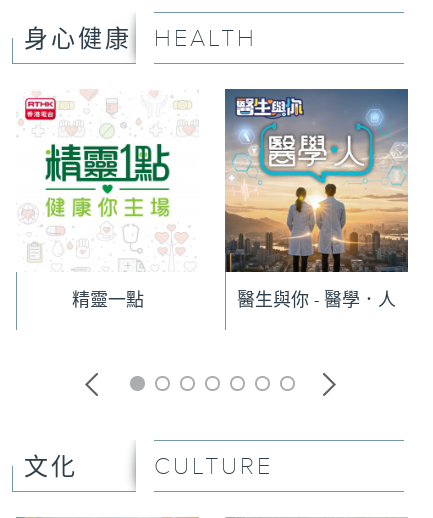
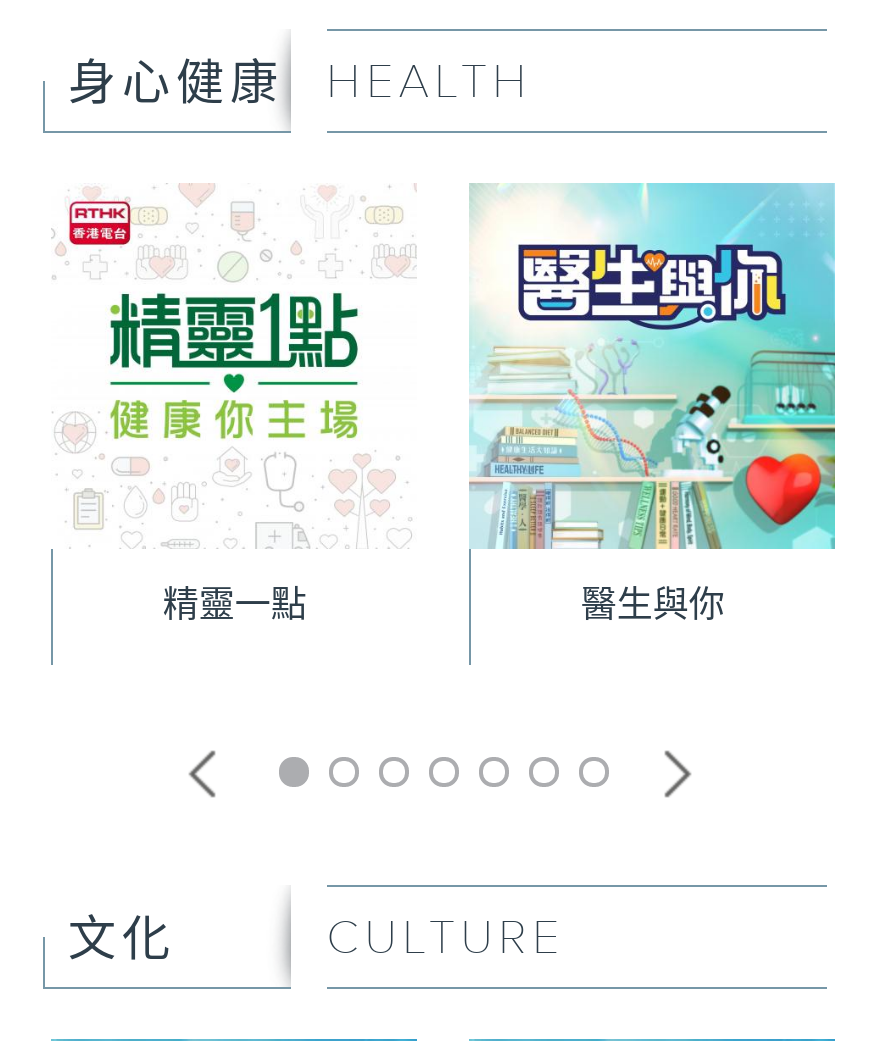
- [image]
- 醫生與你 - 醫學．人
+ [image]
+ 醫生與你
